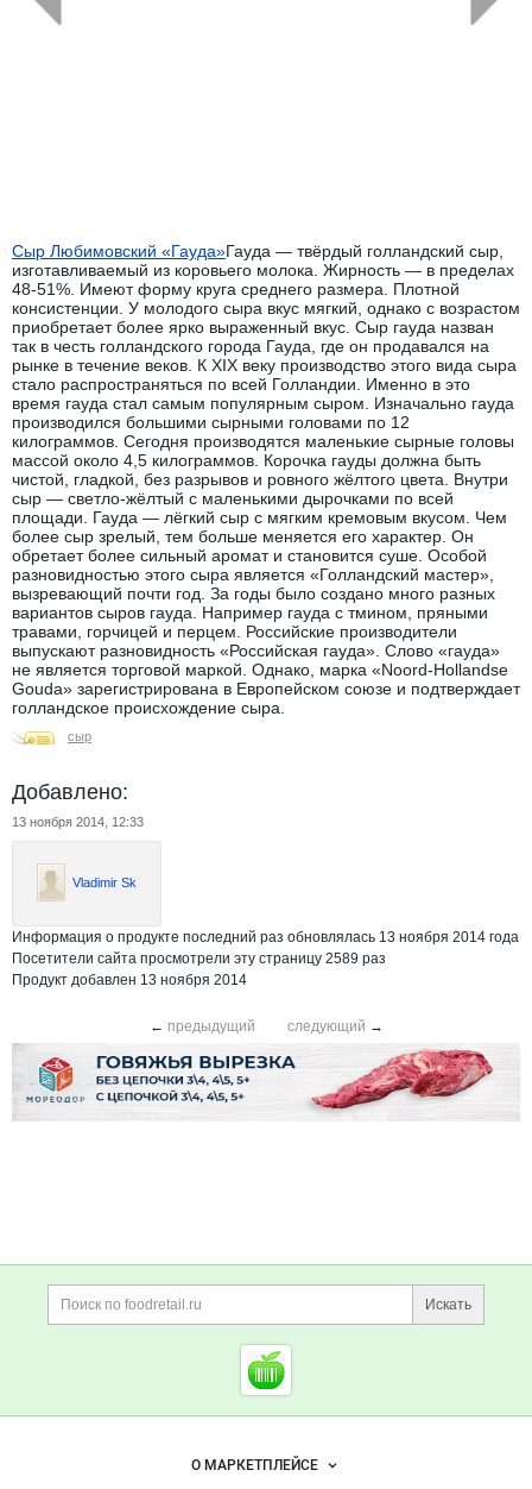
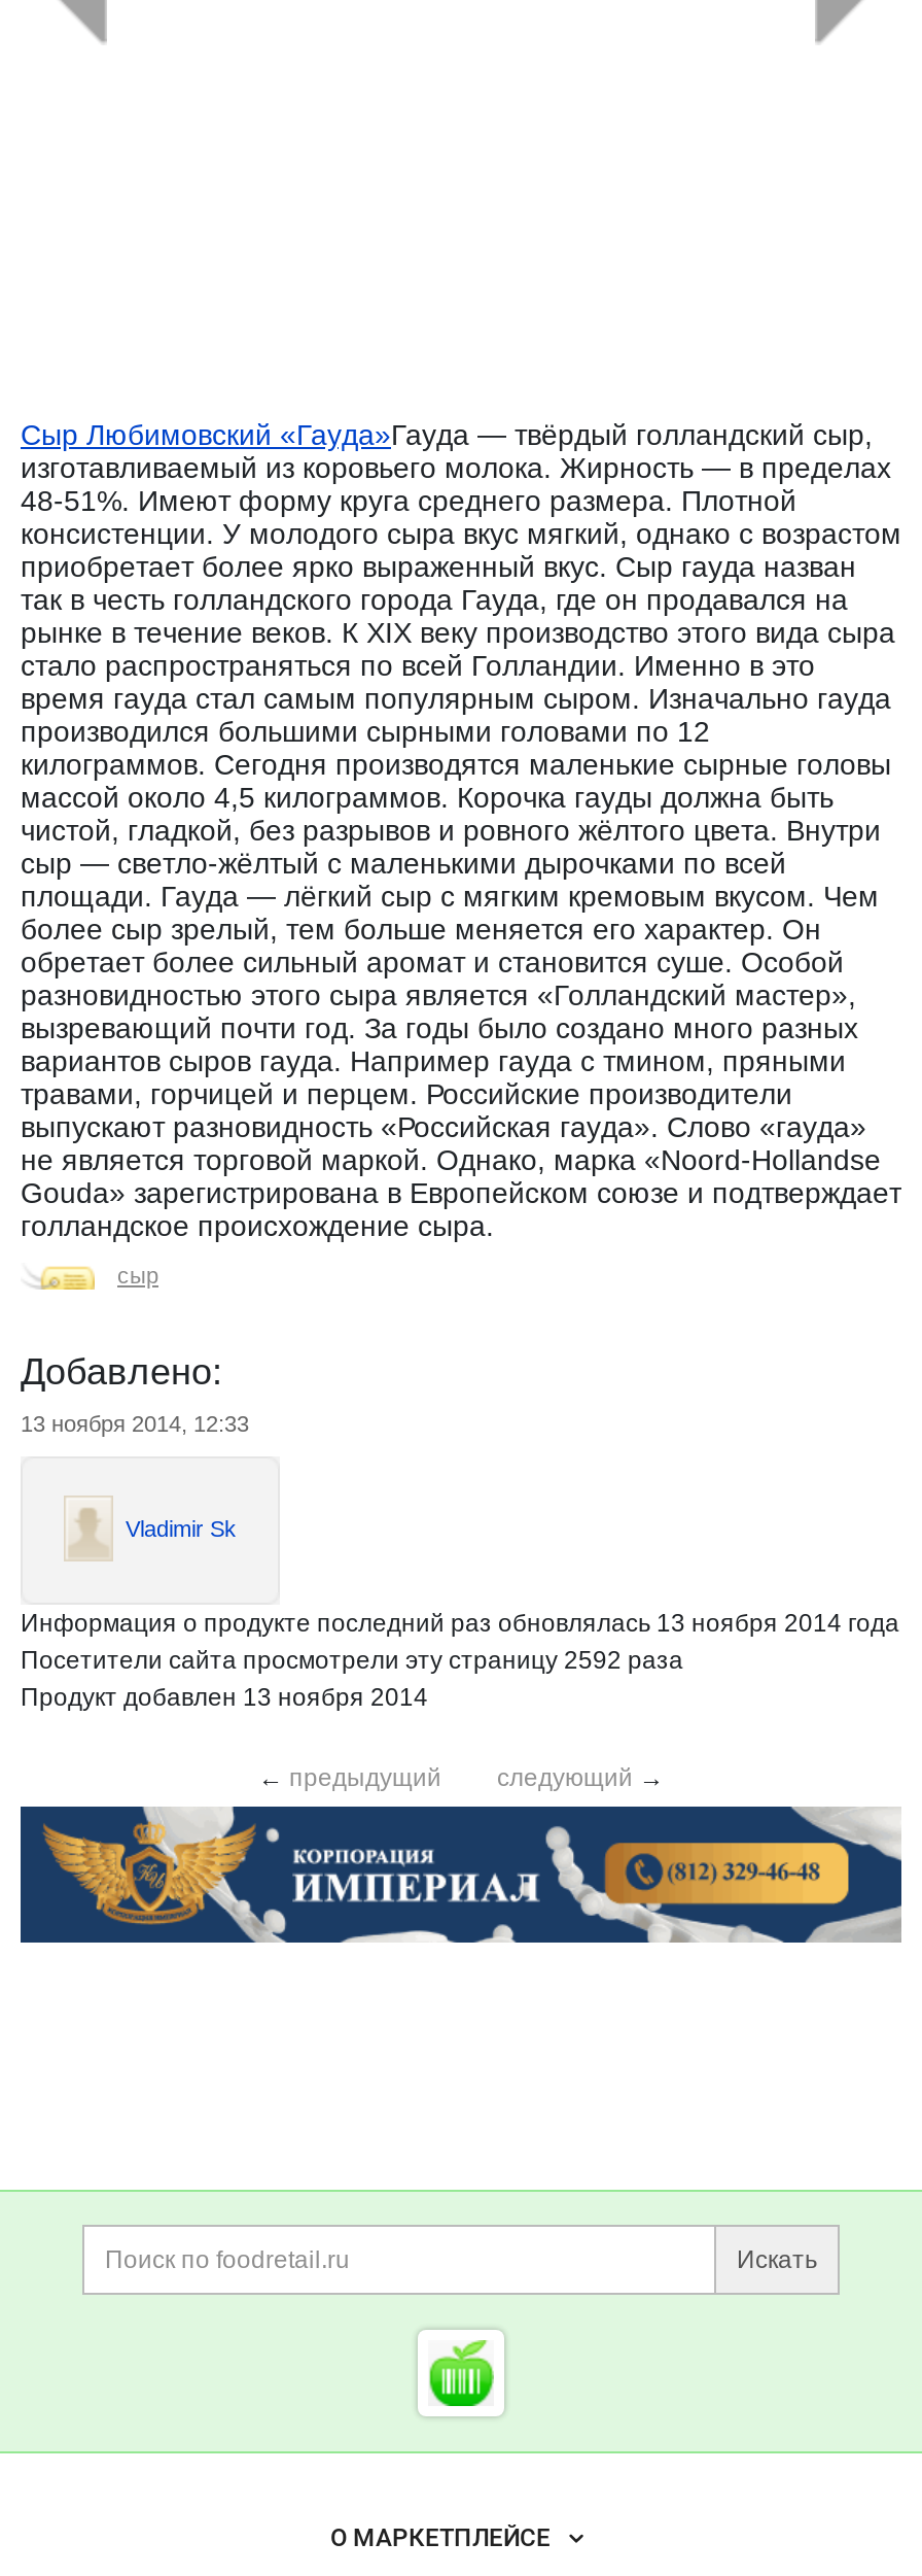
- Посетители сайта просмотрели эту страницу 2589 раз
+ Посетители сайта просмотрели эту страницу 2592 раза

- [image]
+ [image]
